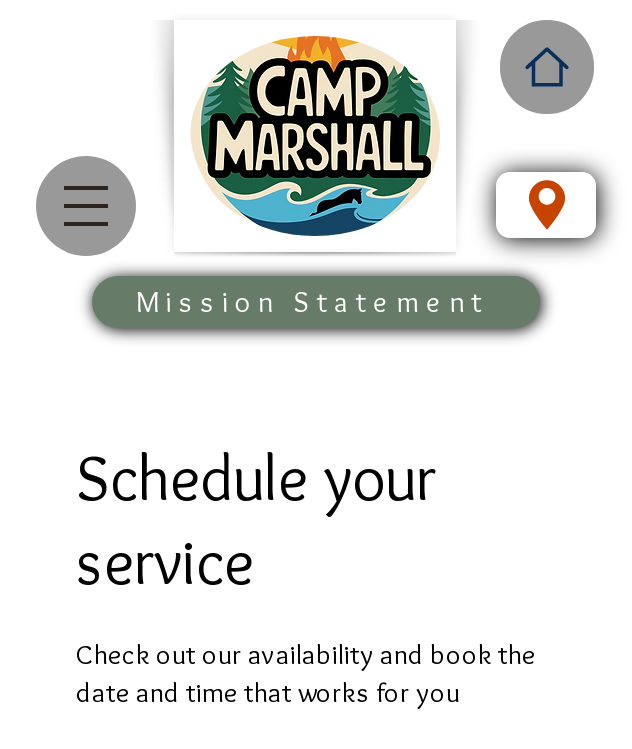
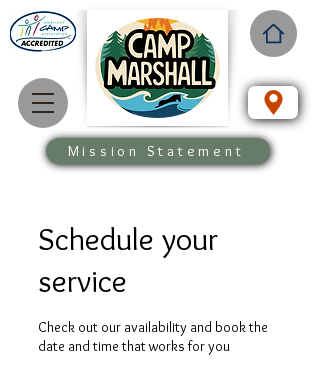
+ [image]
